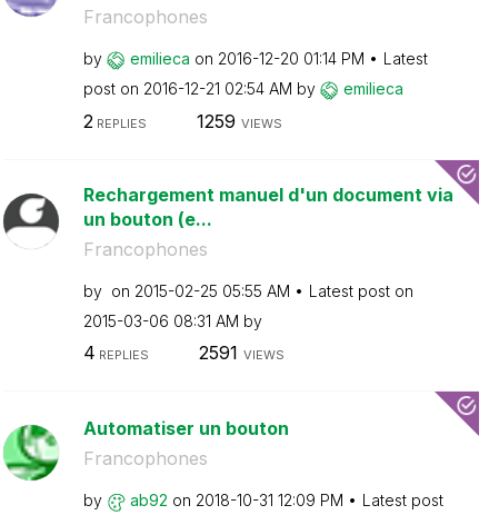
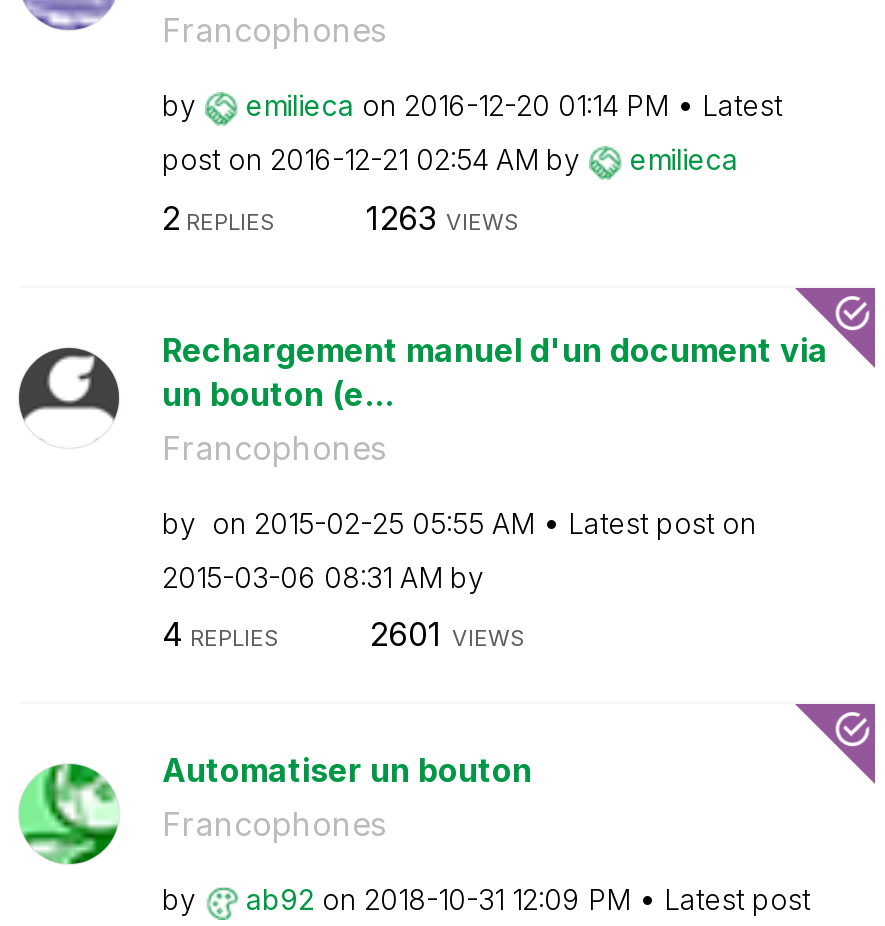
- 1259 VIEWS
+ 1263 VIEWS

- 2591 VIEWS
+ 2601 VIEWS
